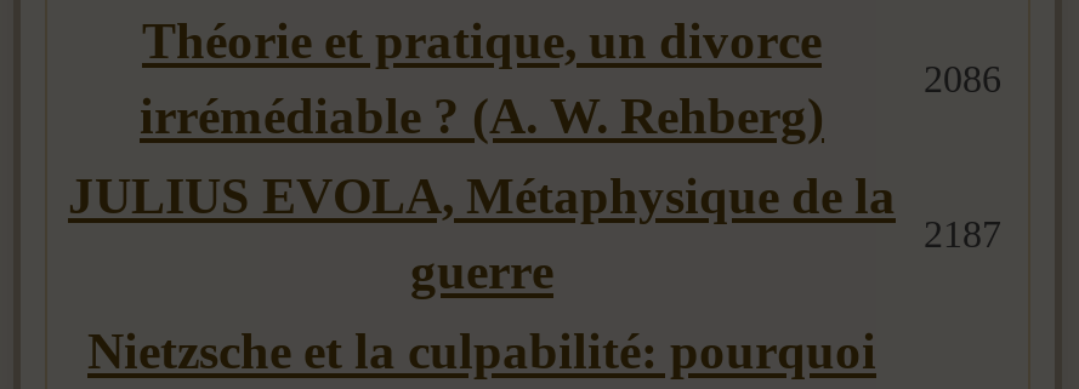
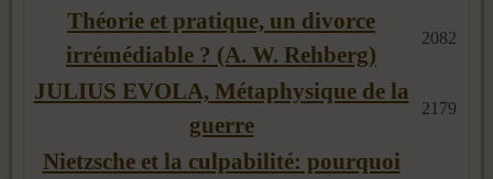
- 2086
+ 2082

- 2187
+ 2179
